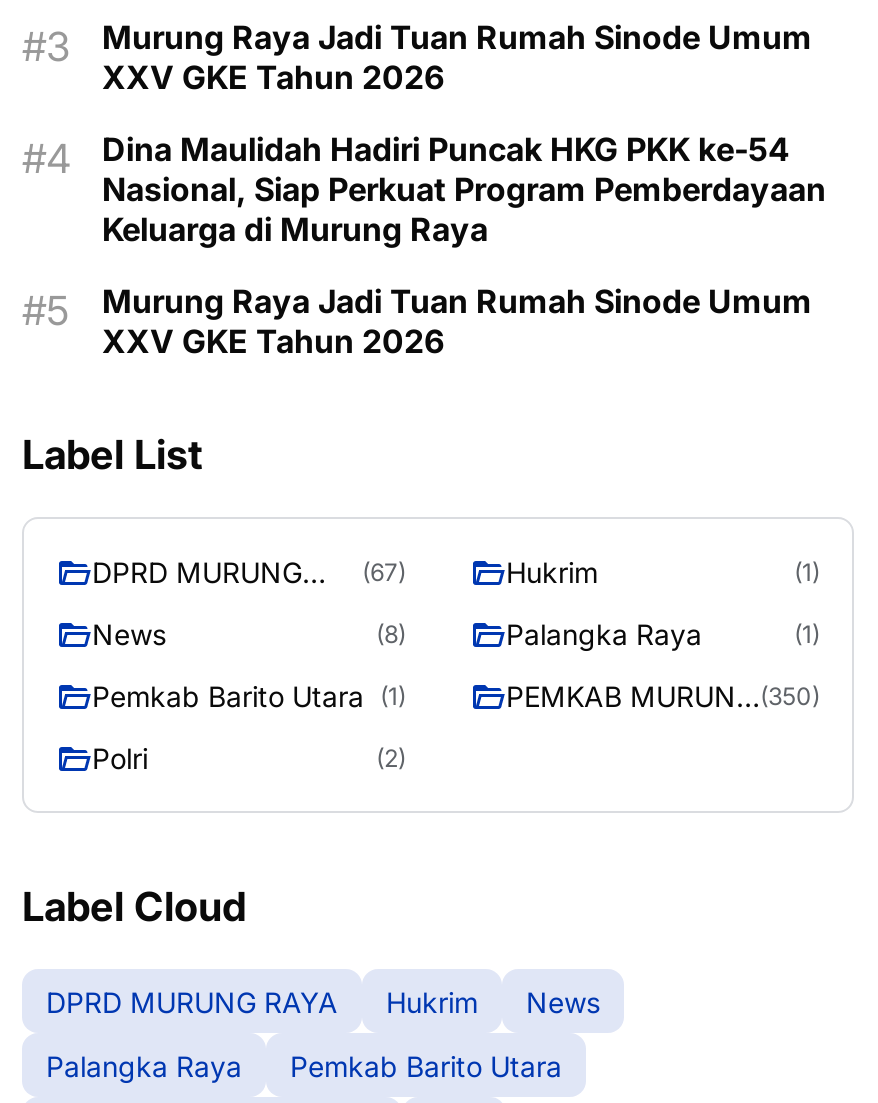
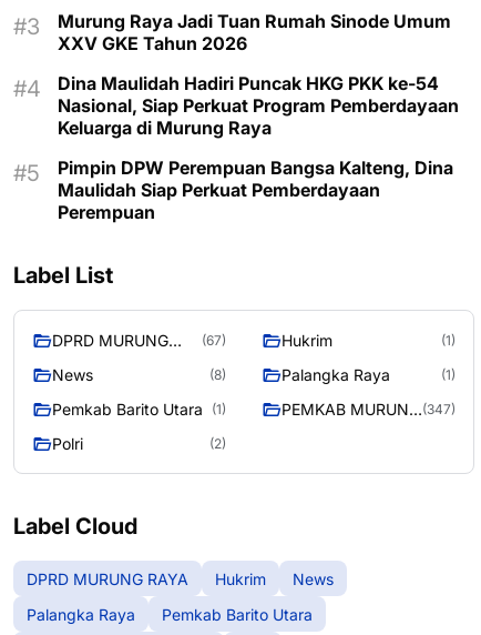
- Murung Raya Jadi Tuan Rumah Sinode Umum
- XXV GKE Tahun 2026
+ Pimpin DPW Perempuan Bangsa Kalteng, Dina
+ Maulidah Siap Perkuat Pemberdayaan
+ Perempuan

- (350)
+ (347)
